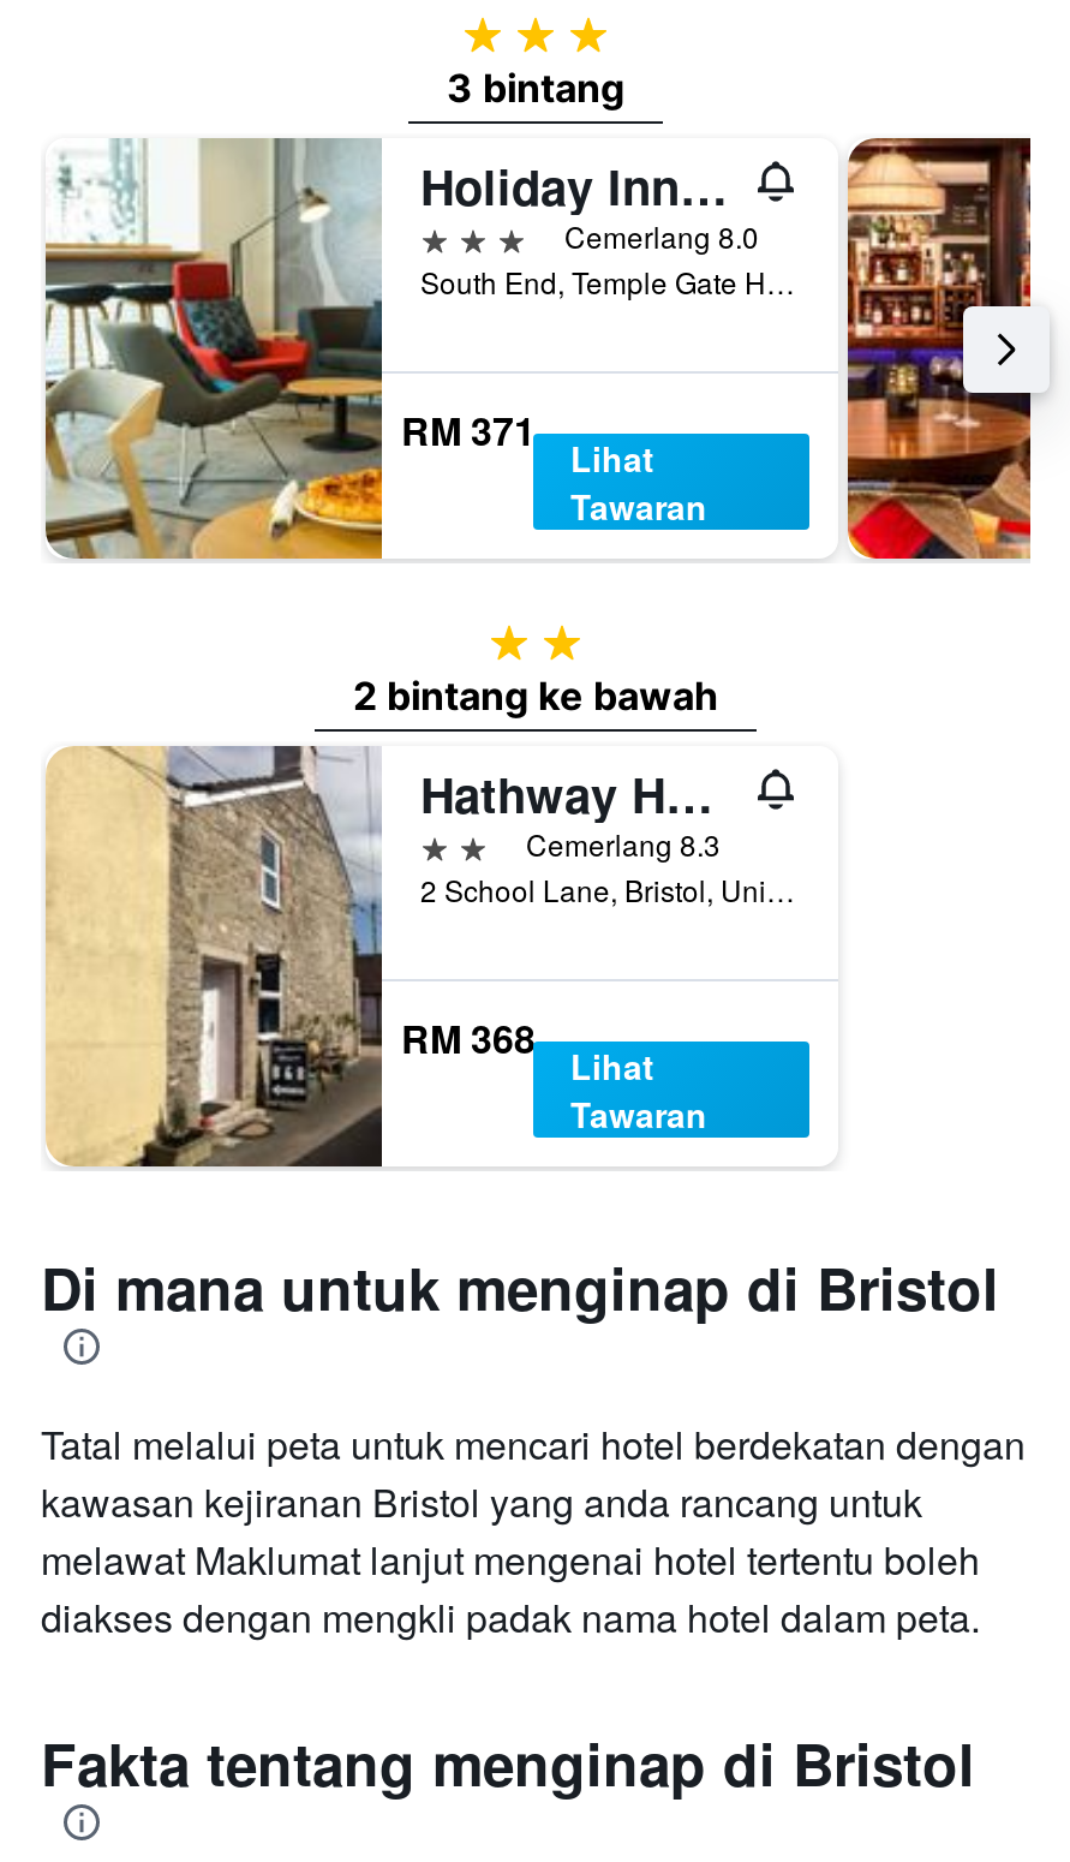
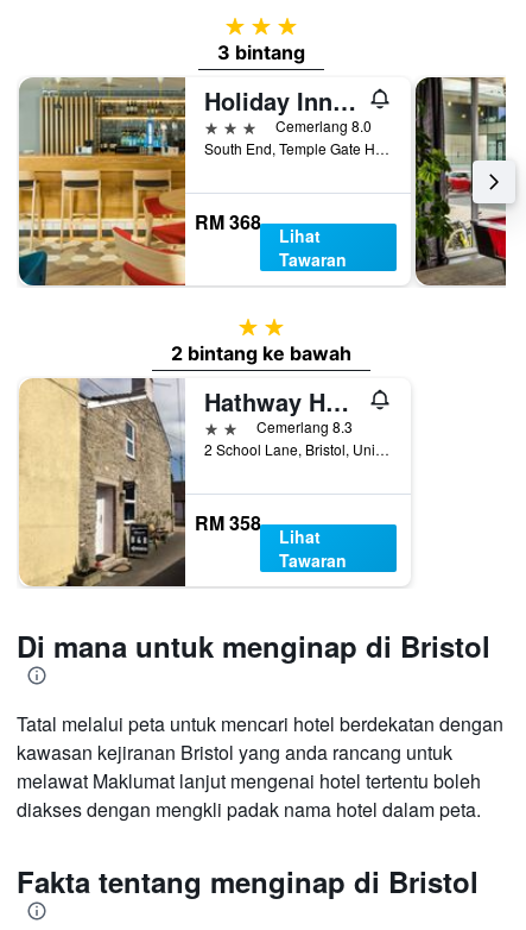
- [image]
- RM 371
+ [image]
+ RM 368

- [image]
+ [image]

- RM 368
+ RM 358
